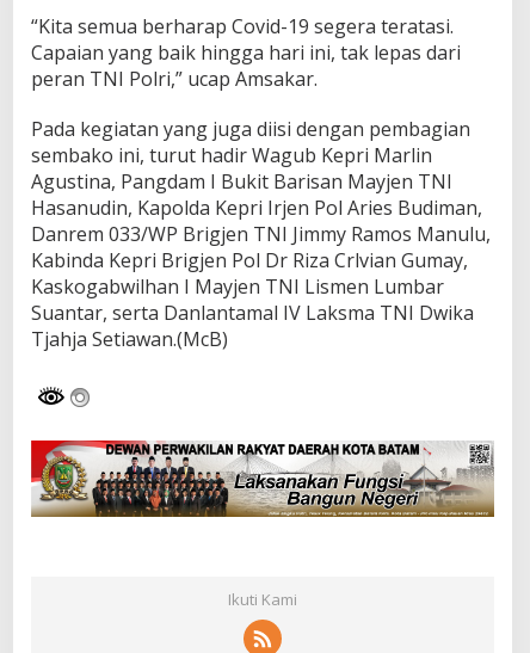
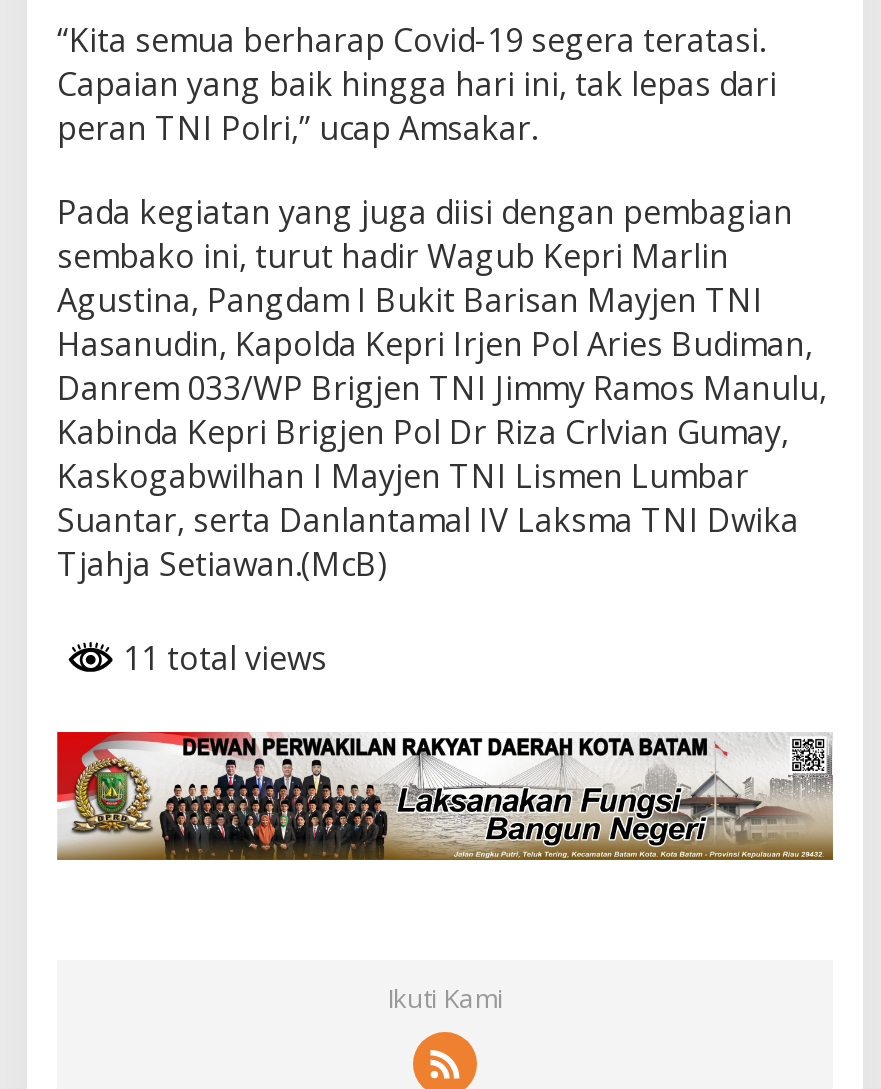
+ 11 total views
